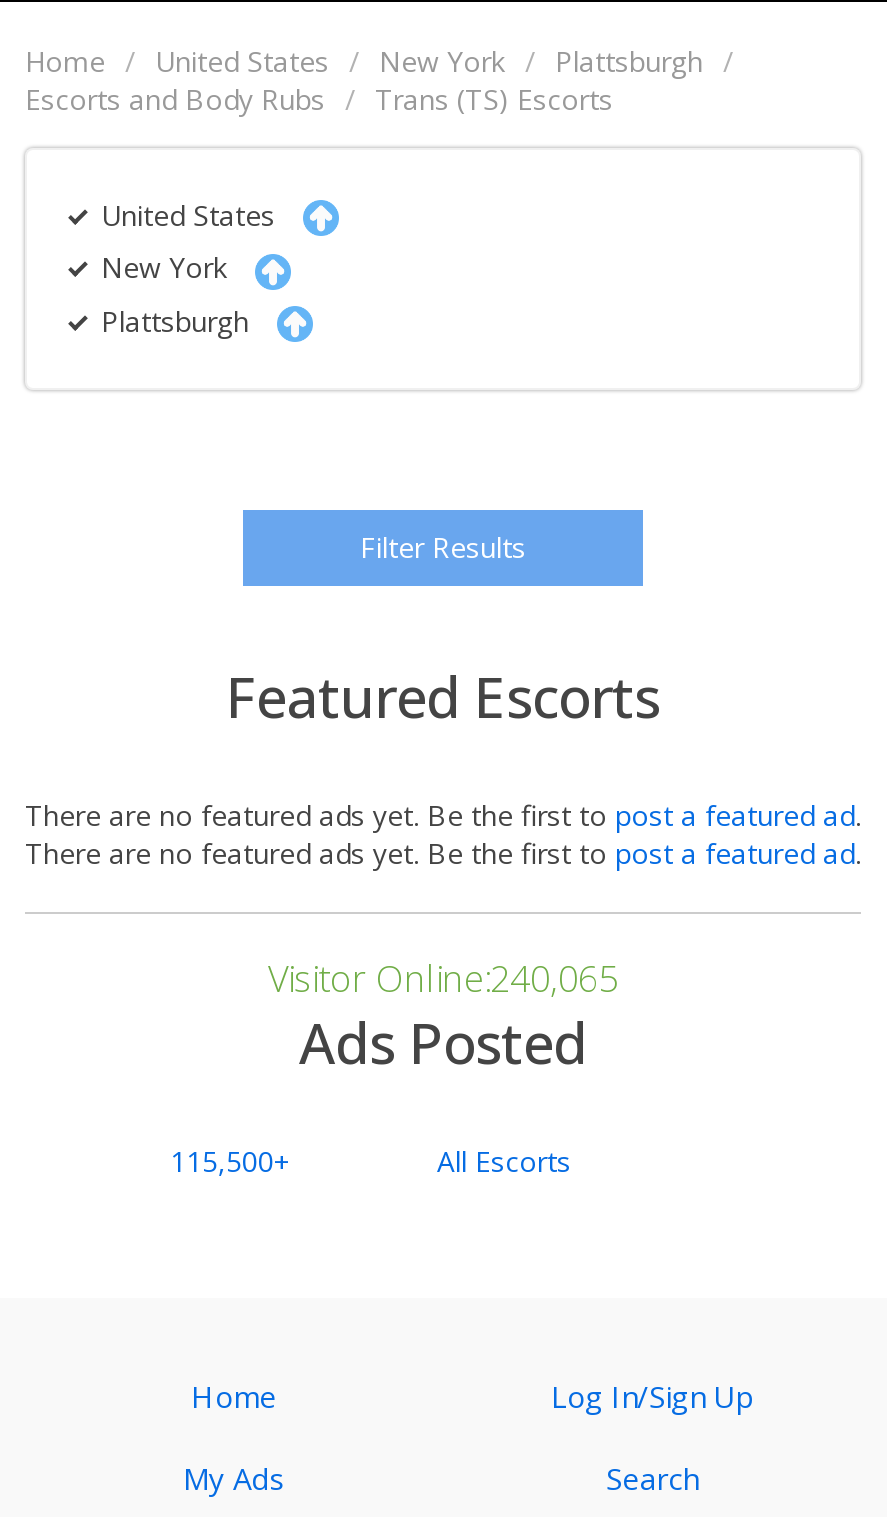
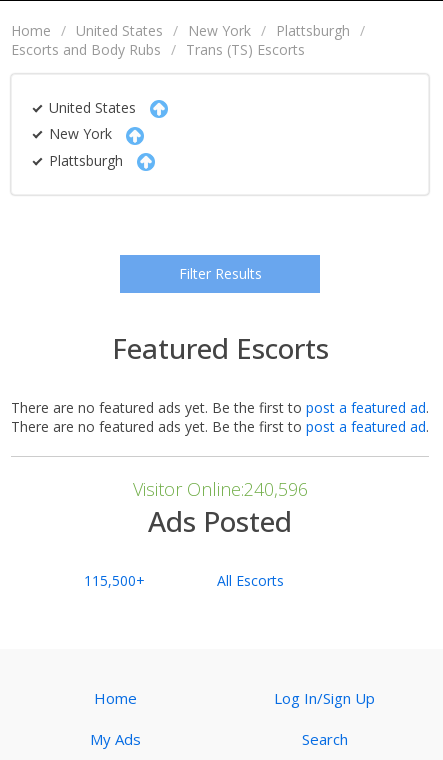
- Visitor Online:240,065
+ Visitor Online:240,596
